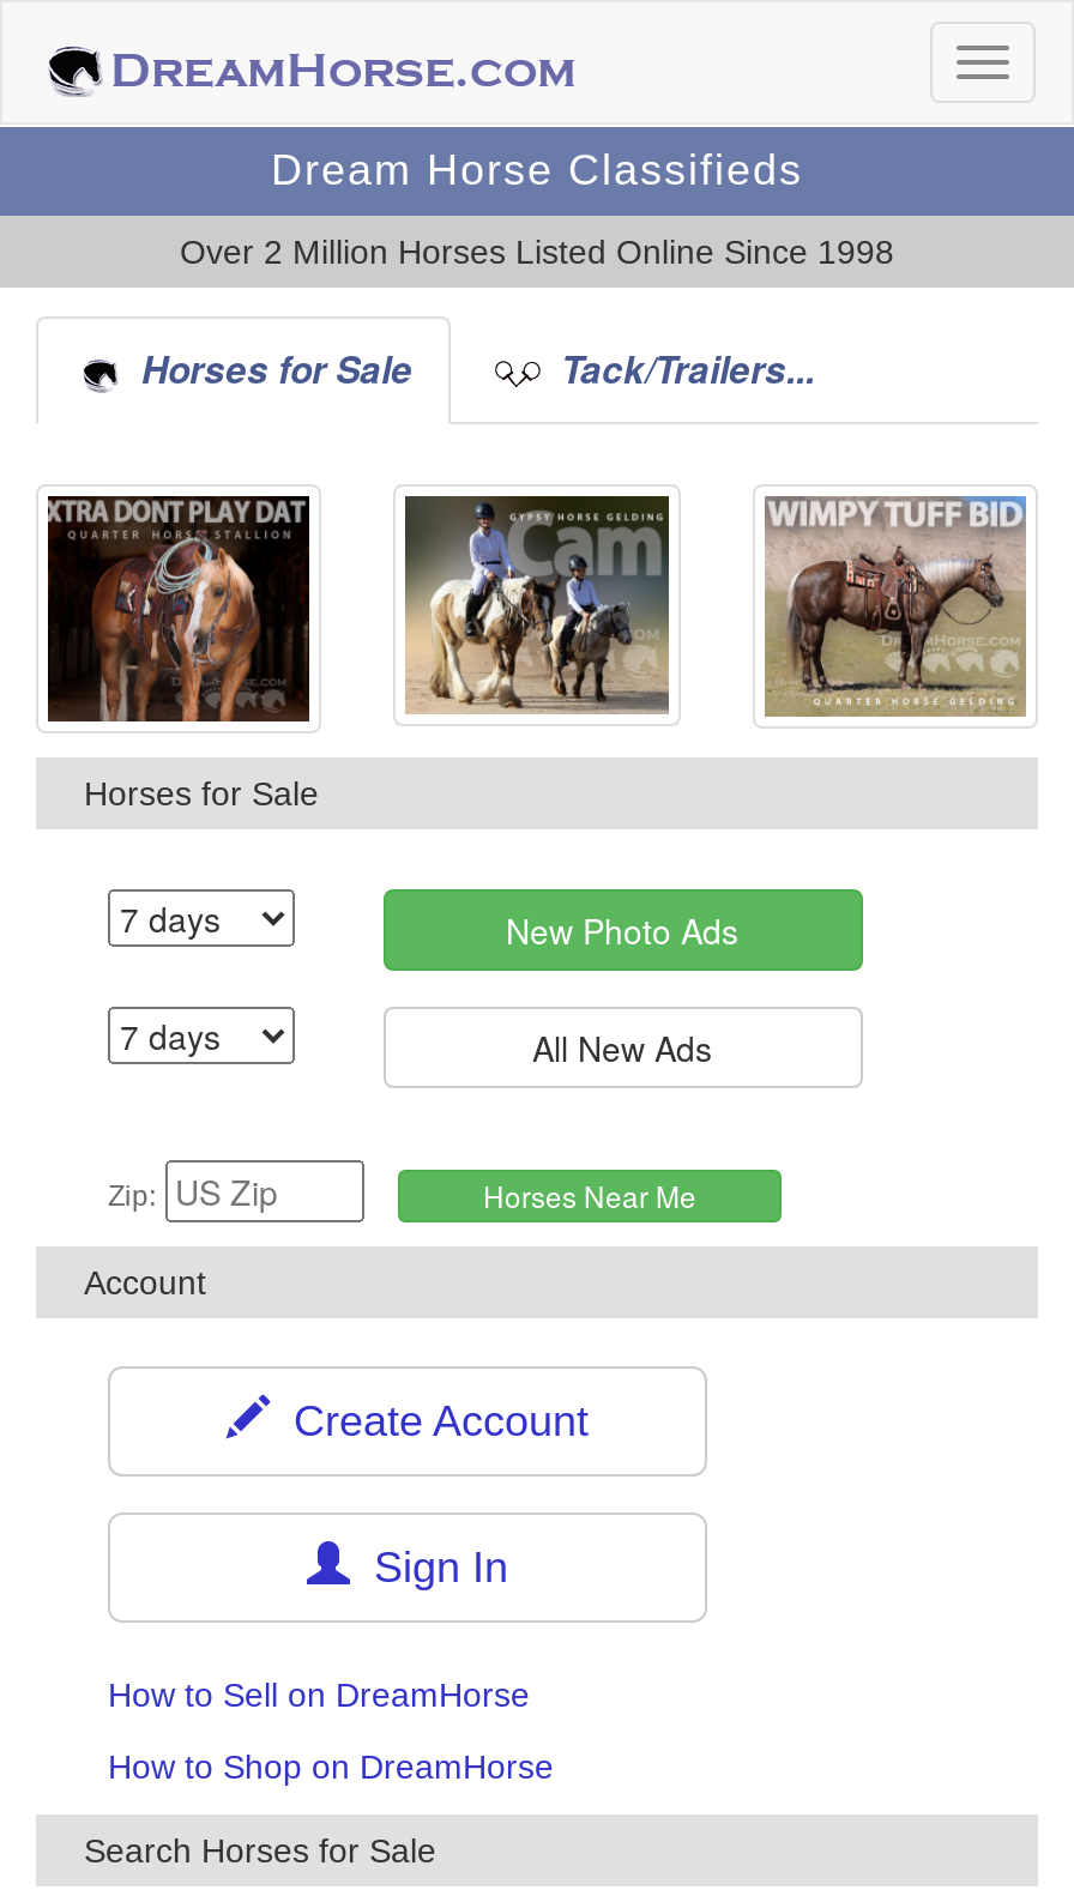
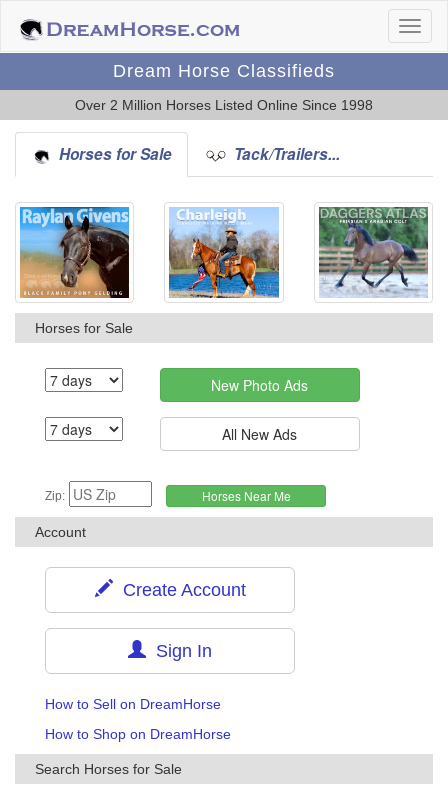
- [image]
+ [image]

- [image]
+ [image]

- [image]
+ [image]
